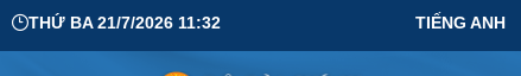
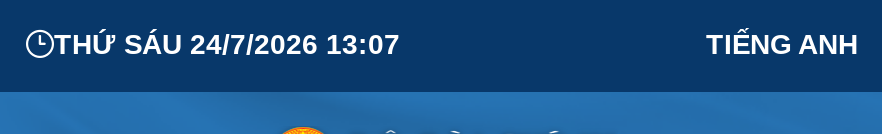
- THỨ BA 21/7/2026 11:32
+ THỨ SÁU 24/7/2026 13:07
